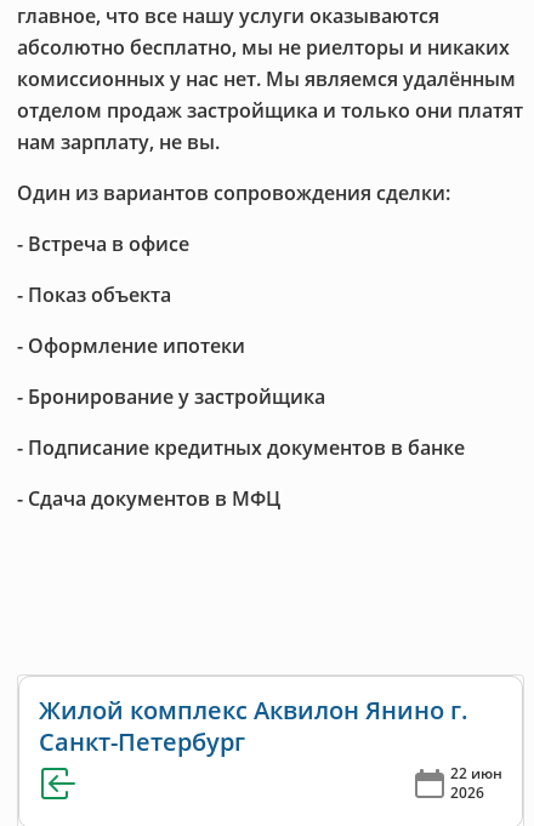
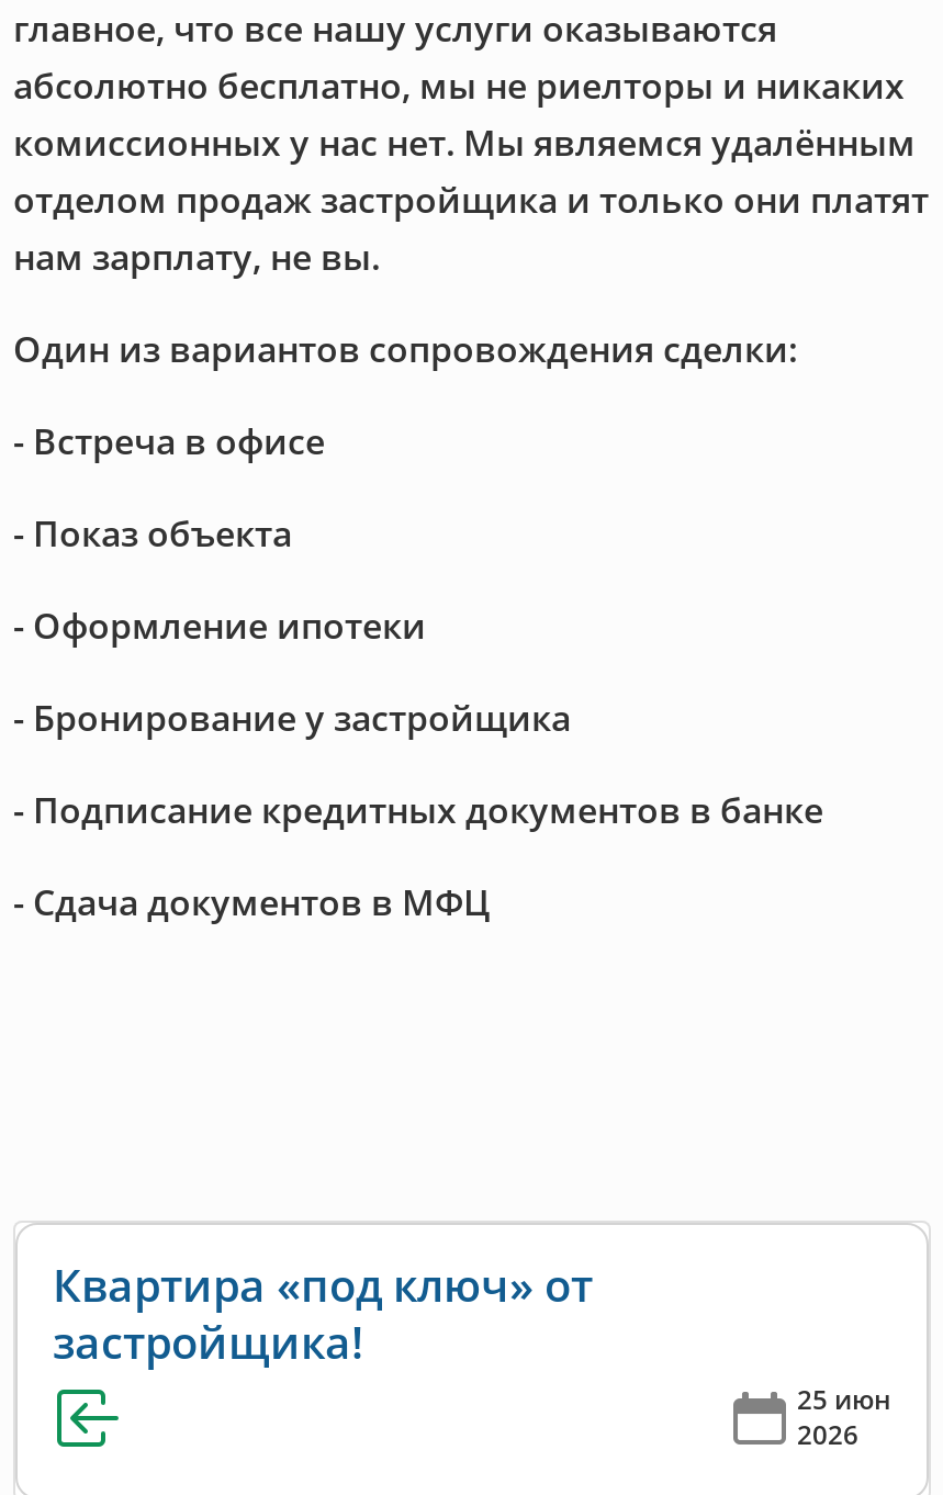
- Жилой комплекс Аквилон Янино г.
- Санкт-Петербург
- 22 июн
+ Квартира «под ключ» от
+ застройщика!
+ 25 июн
